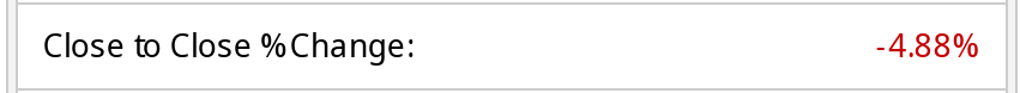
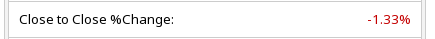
- -4.88%
+ -1.33%
